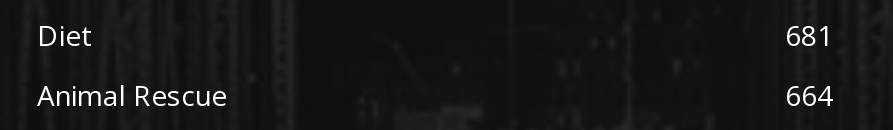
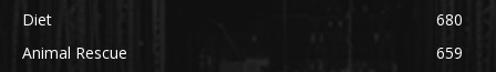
- 681
+ 680

- 664
+ 659
